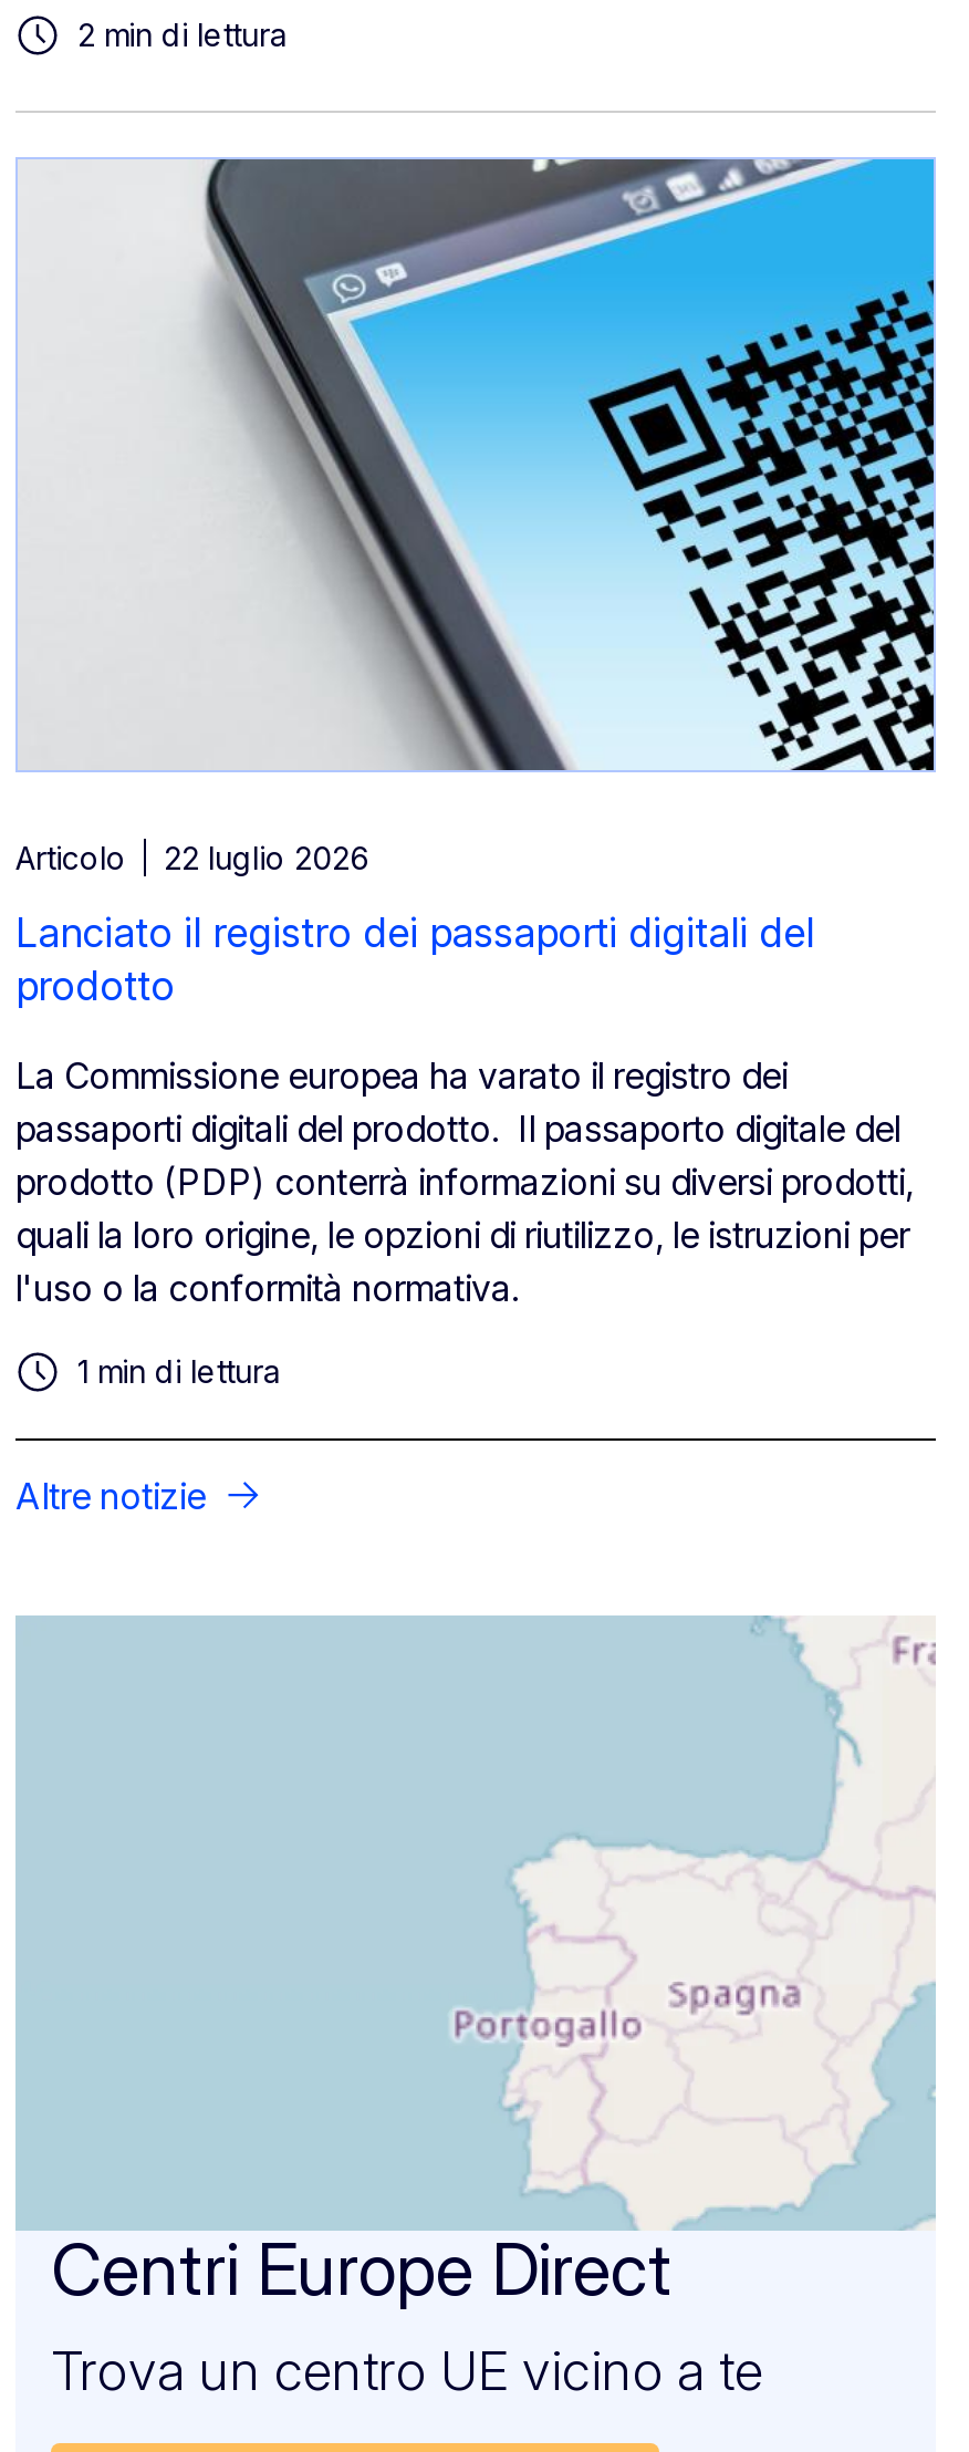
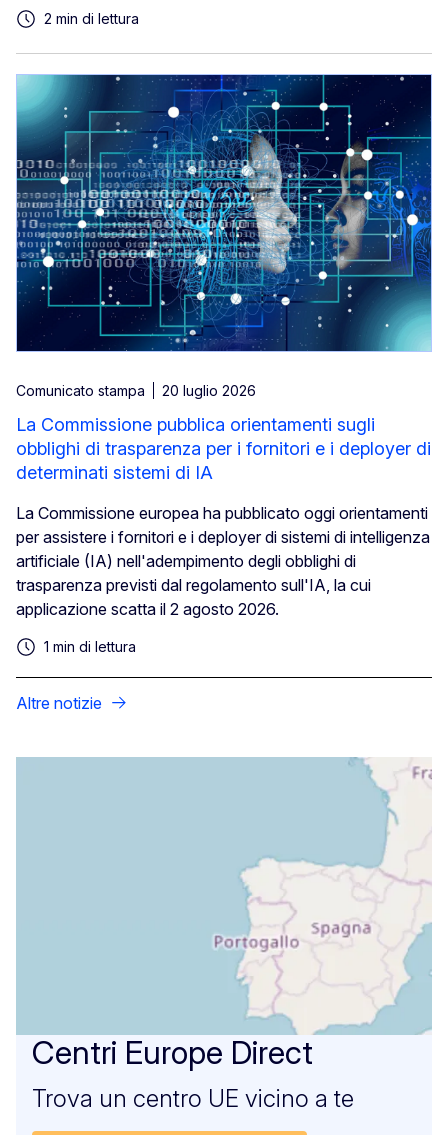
- [image]
- Articolo
- 22 luglio 2026
+ [image]
+ Comunicato stampa
+ 20 luglio 2026

- Lanciato il registro dei passaporti digitali del
- prodotto
+ La Commissione pubblica orientamenti sugli
+ obblighi di trasparenza per i fornitori e i deployer di
+ determinati sistemi di IA

- La Commissione europea ha varato il registro dei
- passaporti digitali del prodotto. Il passaporto digitale del
- prodotto (PDP) conterrà informazioni su diversi prodotti,
- quali la loro origine, le opzioni di riutilizzo, le istruzioni per
- l'uso o la conformità normativa.
+ La Commissione europea ha pubblicato oggi orientamenti
+ per assistere i fornitori e i deployer di sistemi di intelligenza
+ artificiale (IA) nell'adempimento degli obblighi di
+ trasparenza previsti dal regolamento sull'IA, la cui
+ applicazione scatta il 2 agosto 2026.
